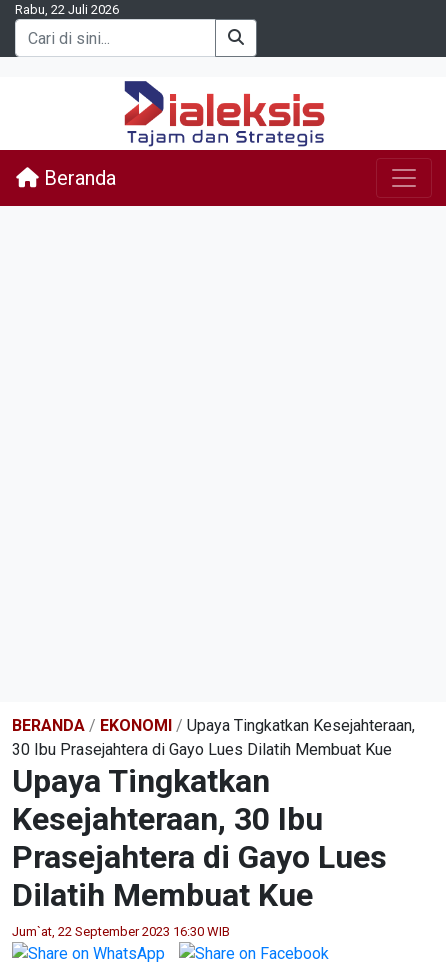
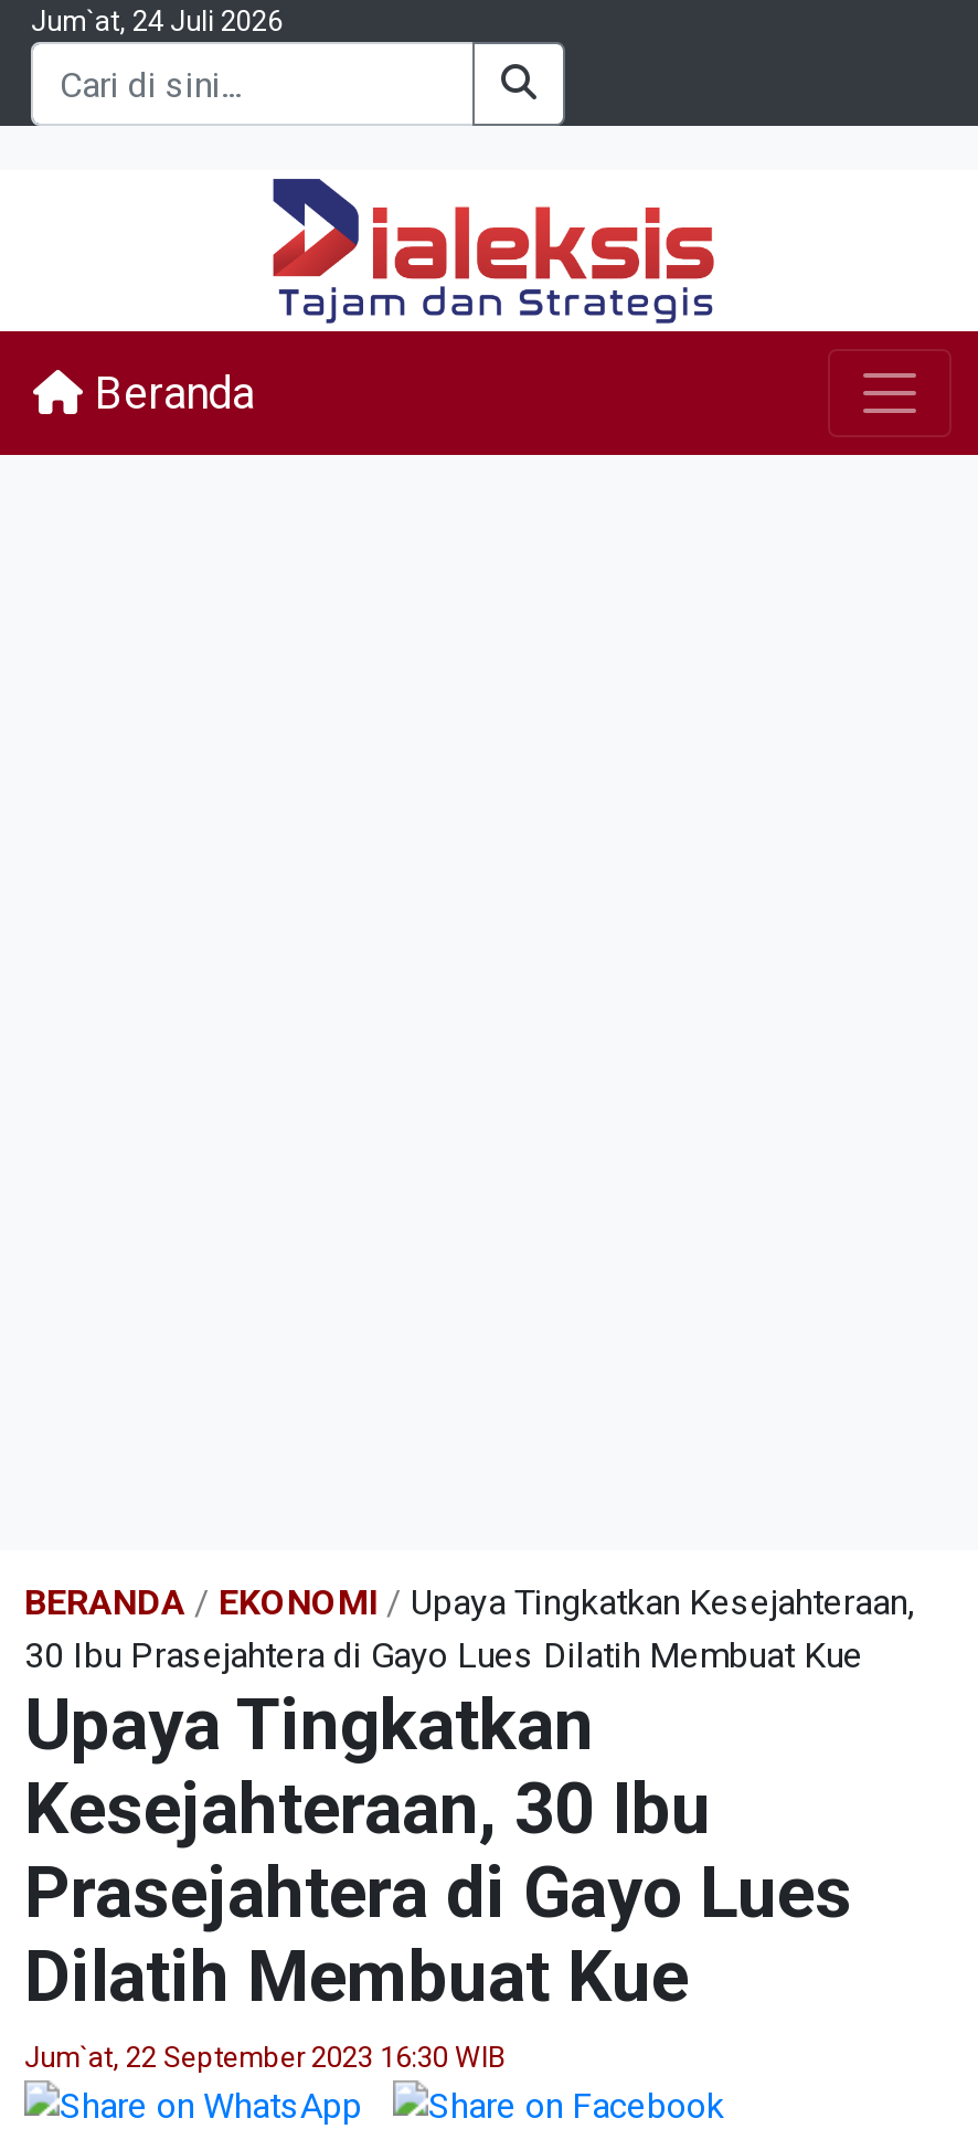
- Rabu, 22 Juli 2026
+ Jum`at, 24 Juli 2026
